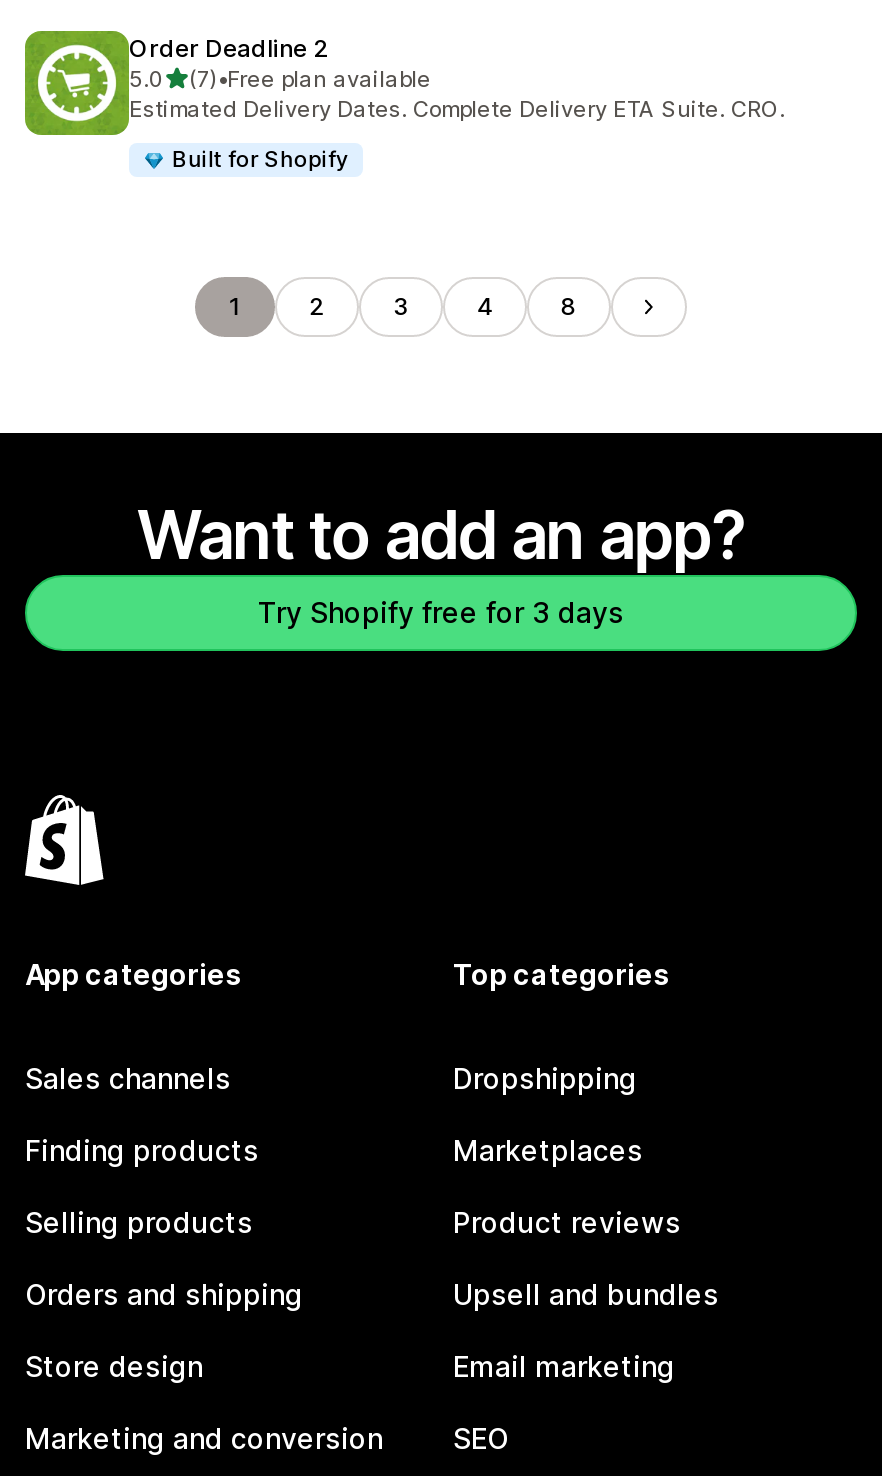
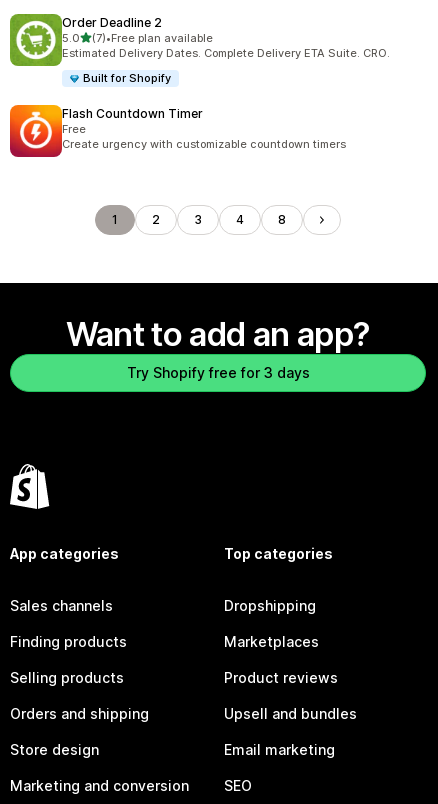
+ [image]
+ Flash Countdown Timer
+ Free
+ Create urgency with customizable countdown timers
